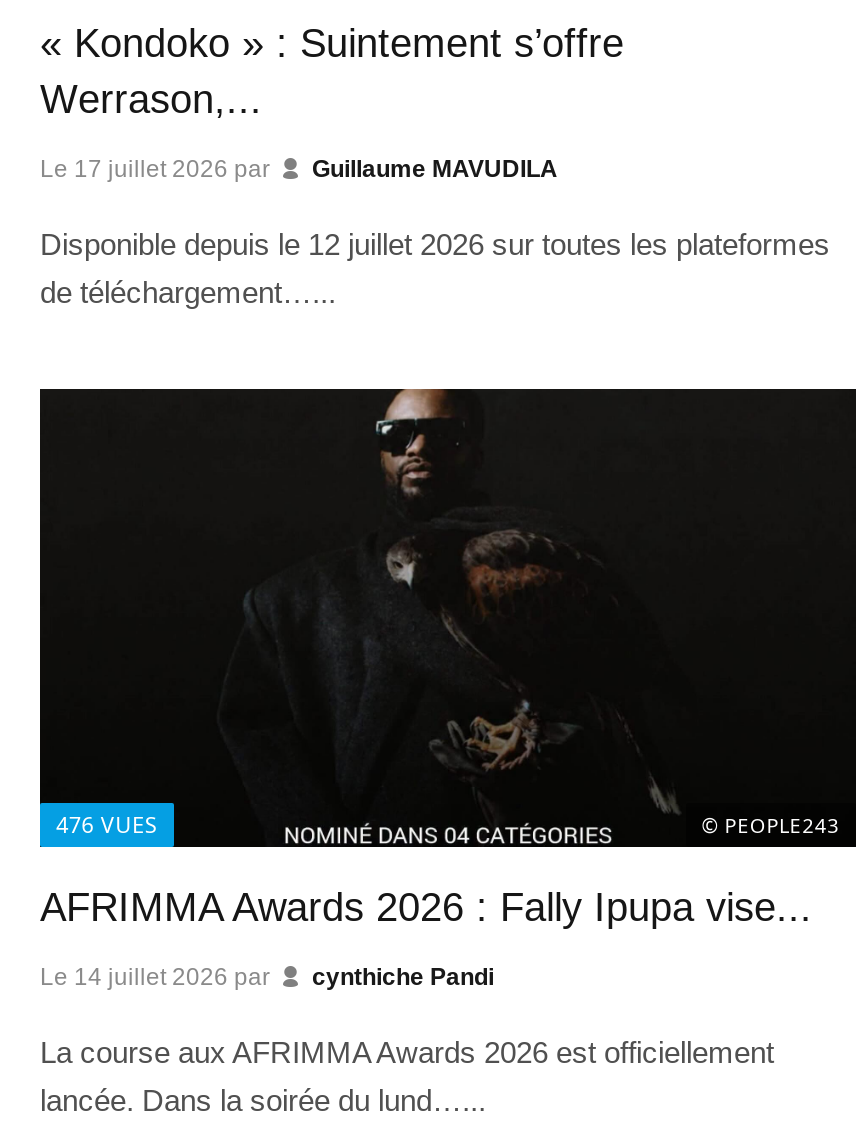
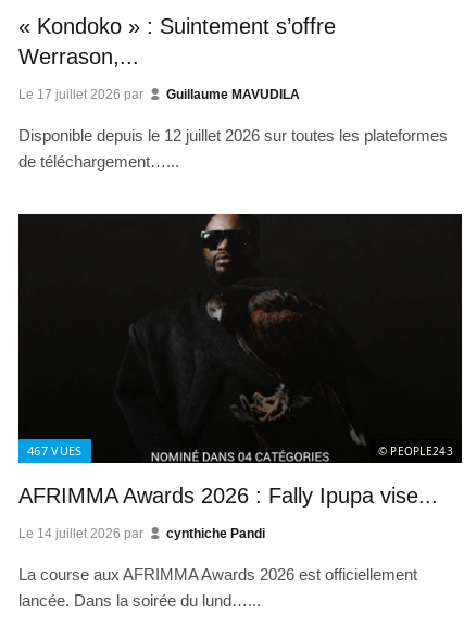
- 476 VUES
+ 467 VUES
